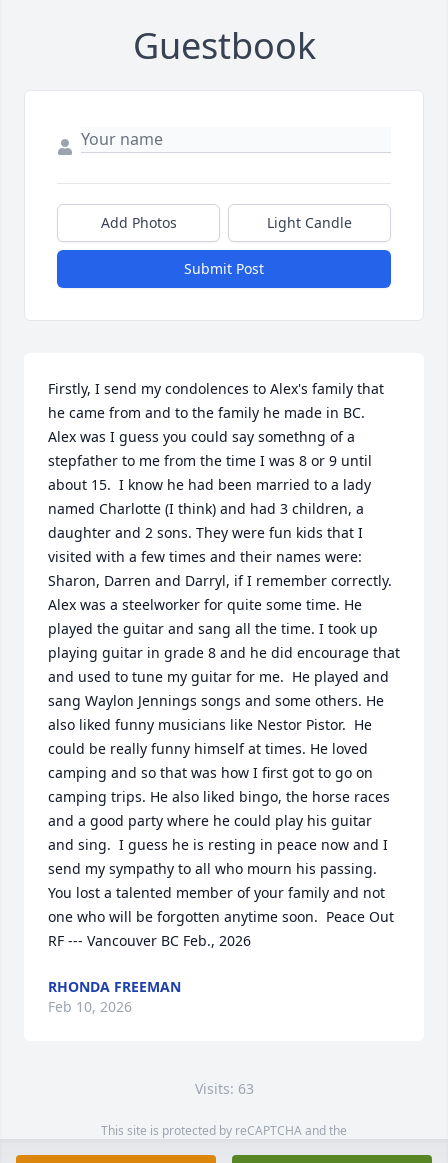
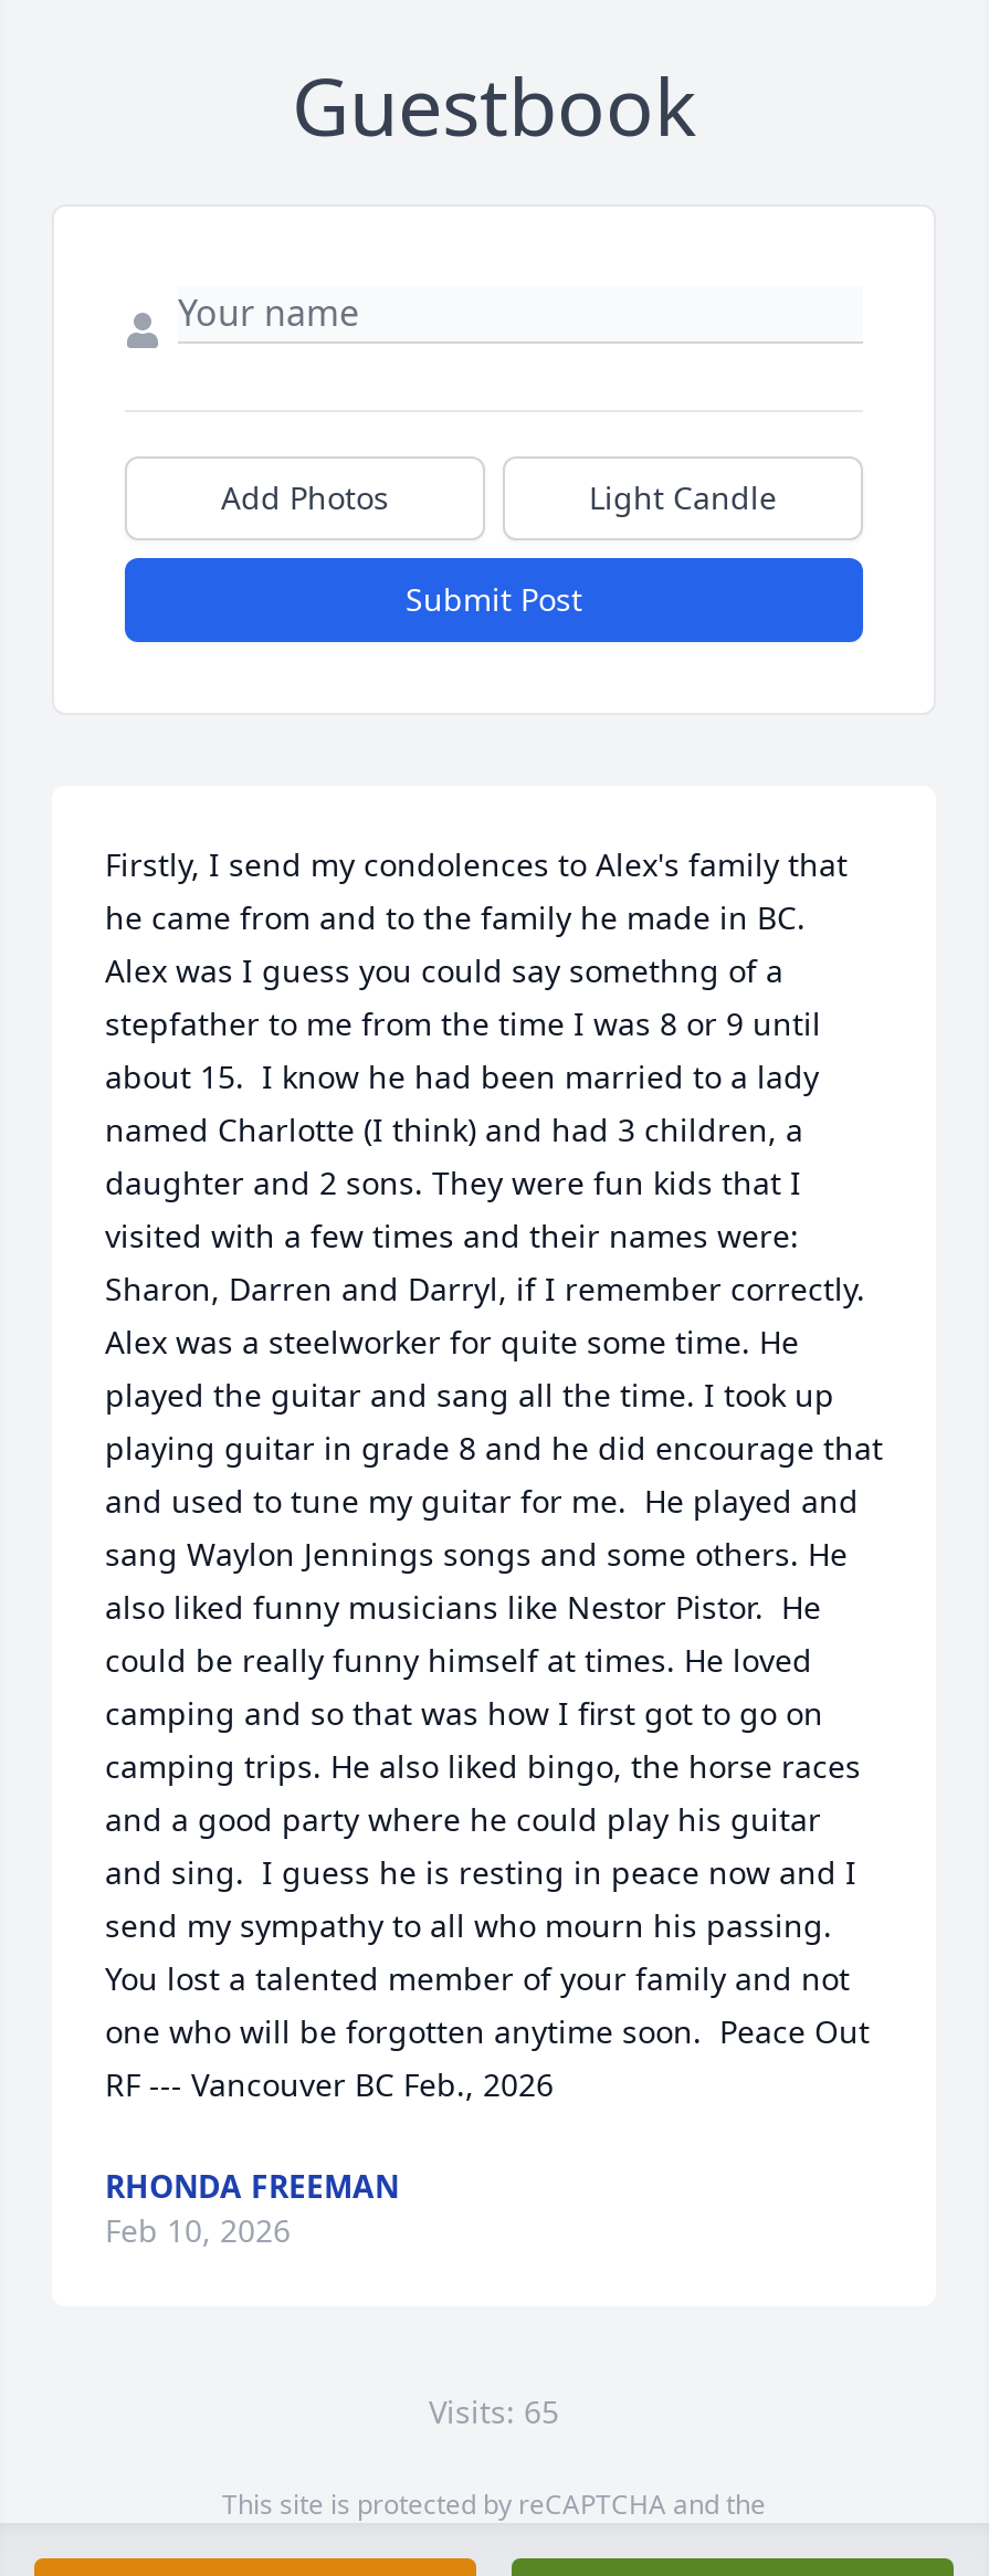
- Visits: 63
+ Visits: 65
